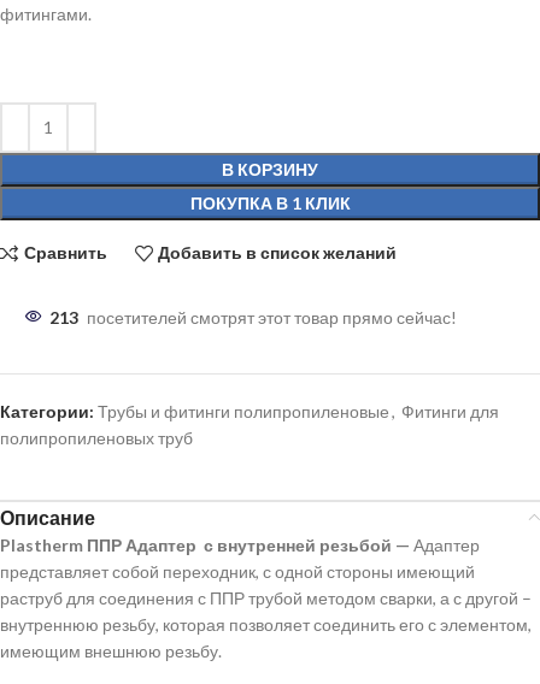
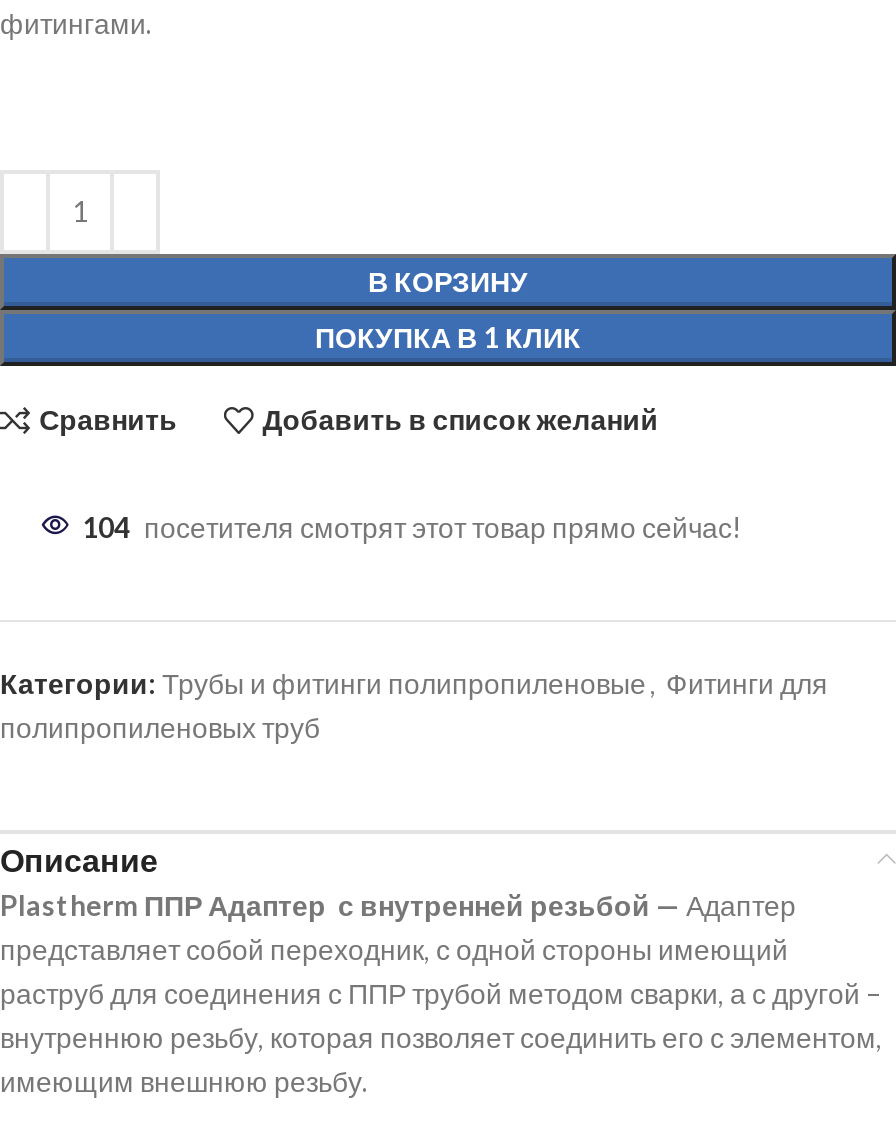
- 213 посетителей смотрят этот товар прямо сейчас!
+ 104 посетителя смотрят этот товар прямо сейчас!
